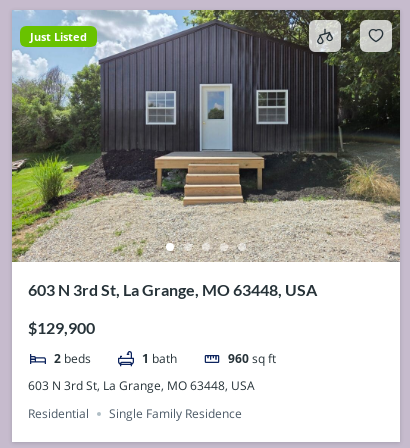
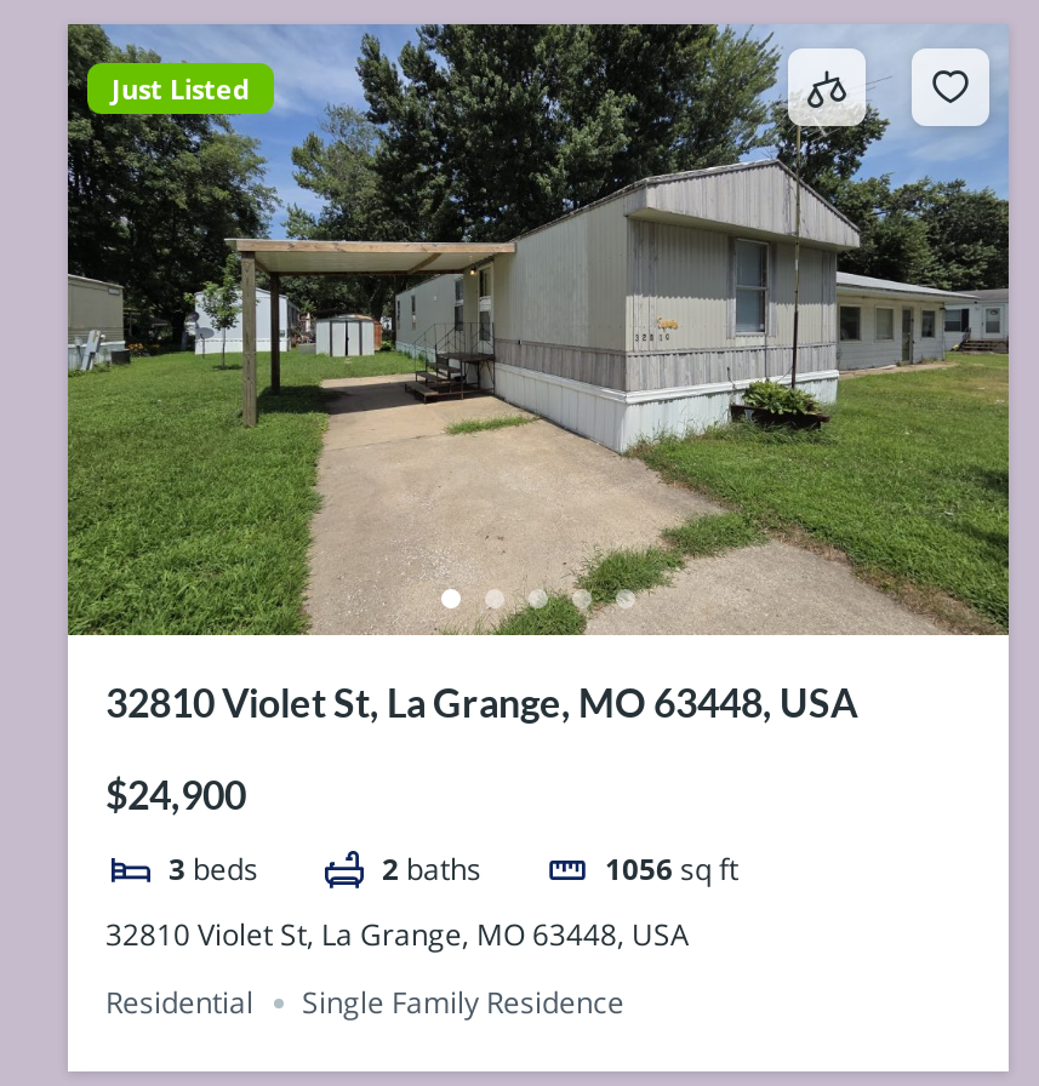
- [image]
- 603 N 3rd St, La Grange, MO 63448, USA
+ [image]
+ 32810 Violet St, La Grange, MO 63448, USA

- $129,900
+ $24,900

- 2 beds
- 1 bath
- 960 sq ft
+ 3 beds
+ 2 baths
+ 1056 sq ft

- 603 N 3rd St, La Grange, MO 63448, USA
+ 32810 Violet St, La Grange, MO 63448, USA
